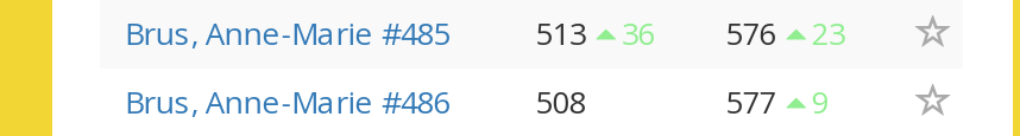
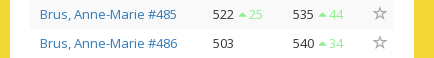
- 513
+ 522

- 36
+ 25

- 576
+ 535

- 23
+ 44

- Brus, Anne-Marie #486 508
+ Brus, Anne-Marie #486 503

- 577
+ 540

- 9
+ 34
